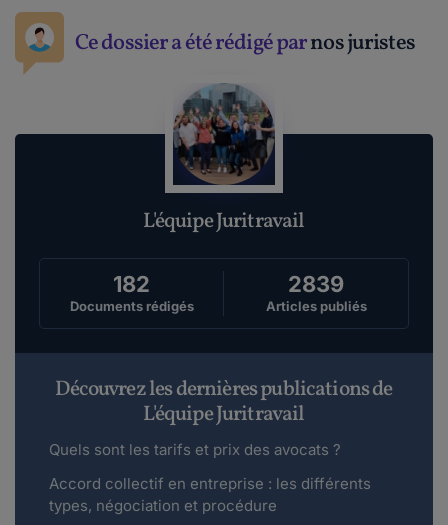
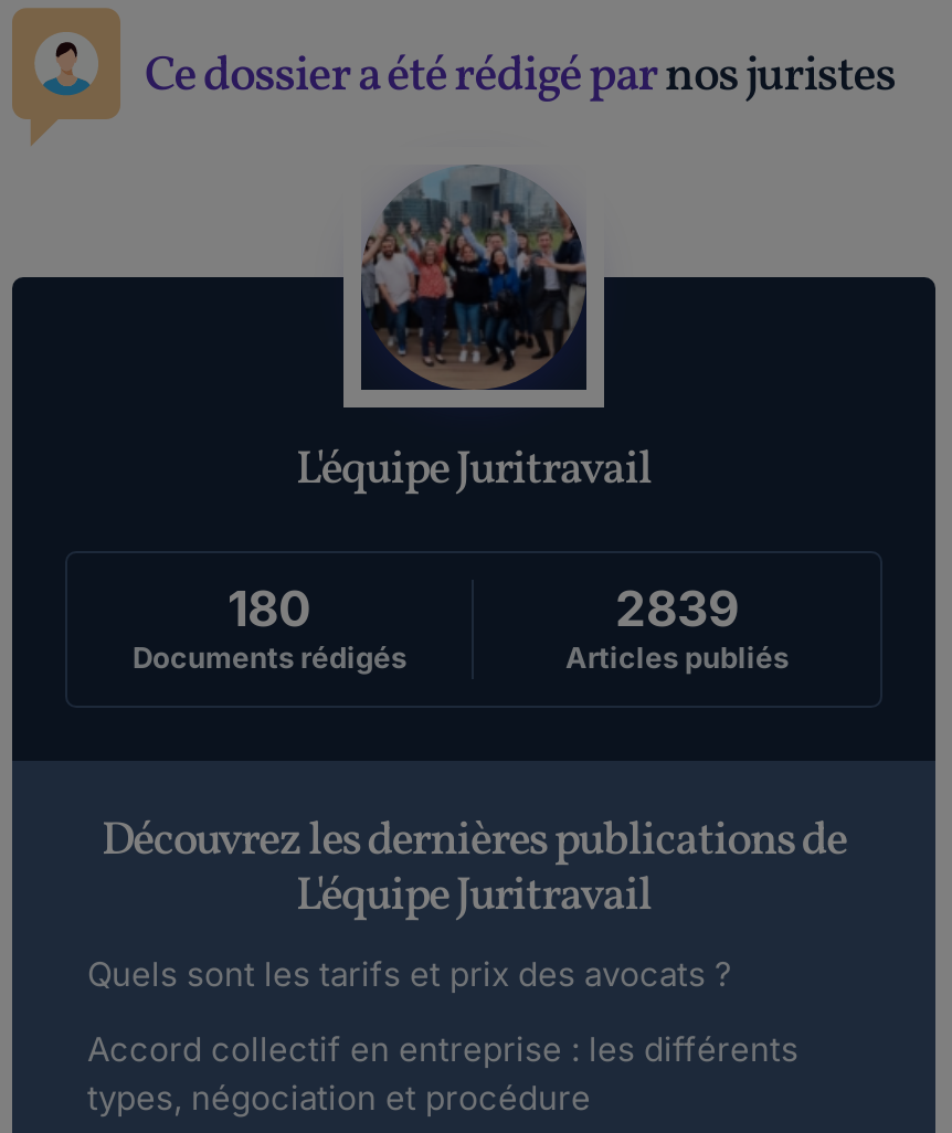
- 182
+ 180
